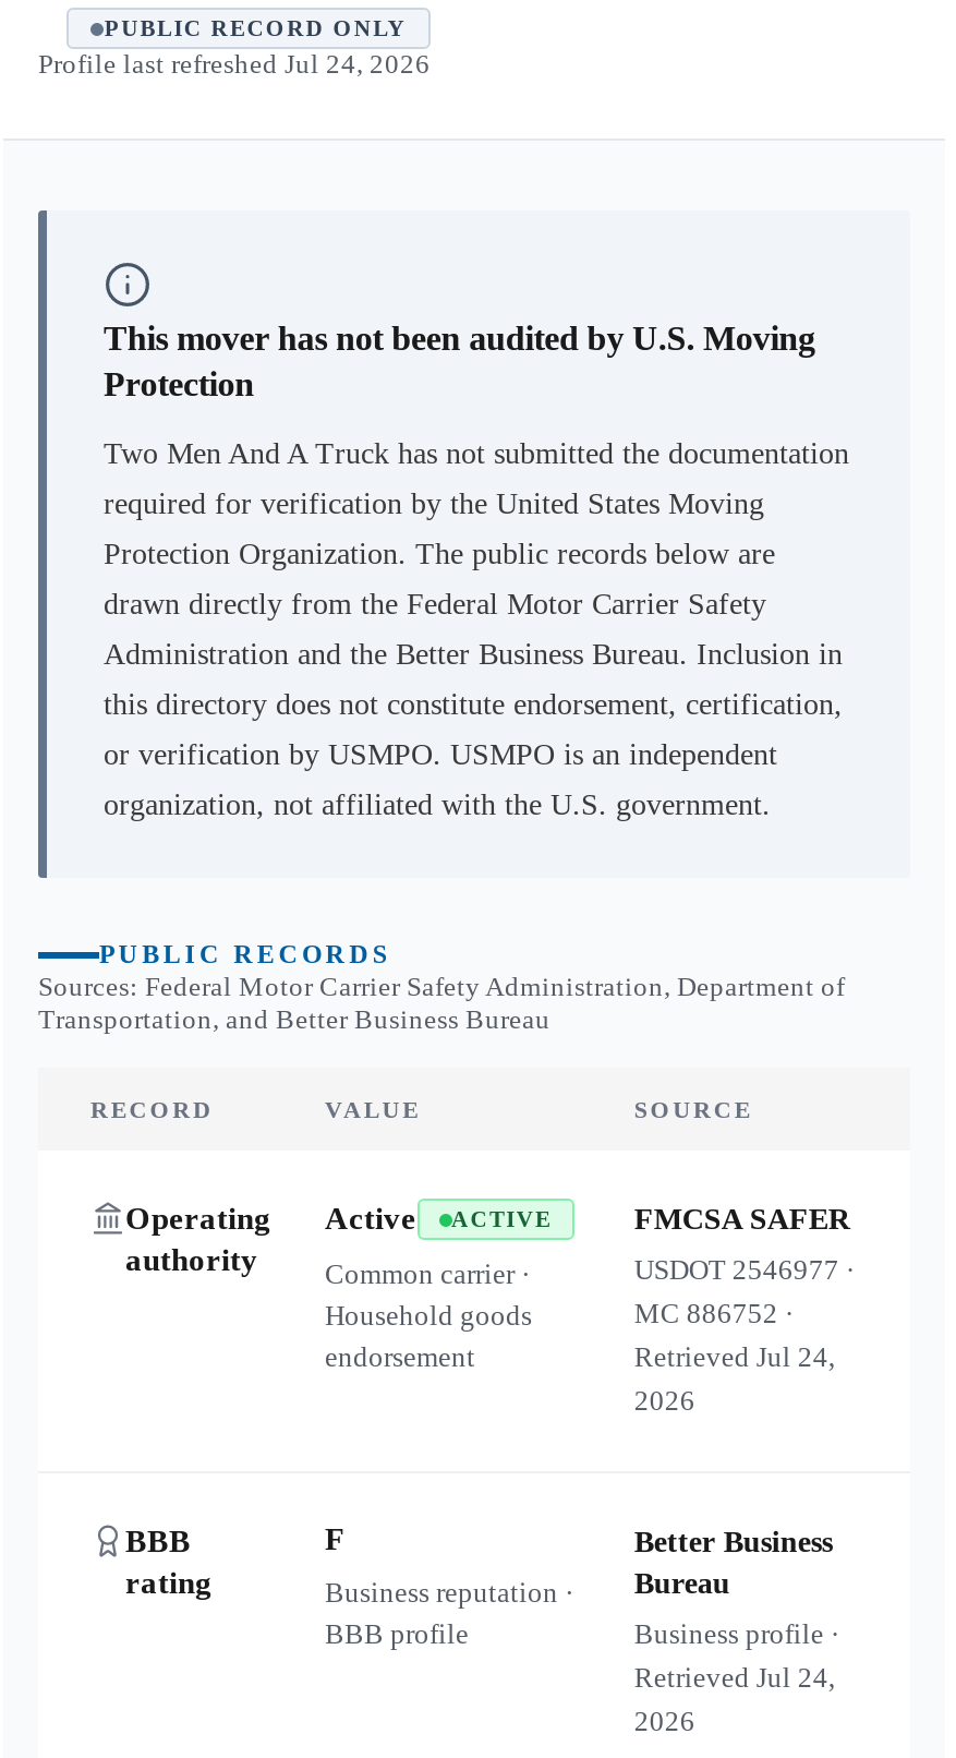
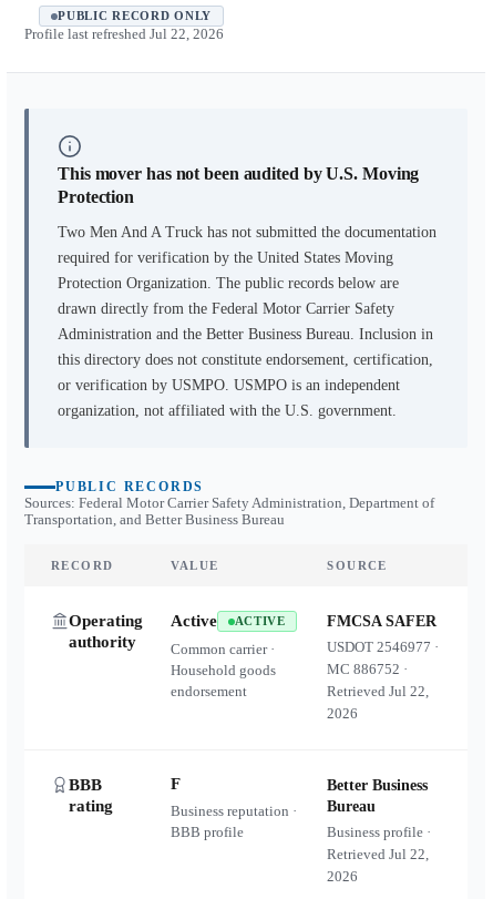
- Profile last refreshed Jul 24, 2026
+ Profile last refreshed Jul 22, 2026

- Retrieved Jul 24,
+ Retrieved Jul 22,

- Retrieved Jul 24,
+ Retrieved Jul 22,
